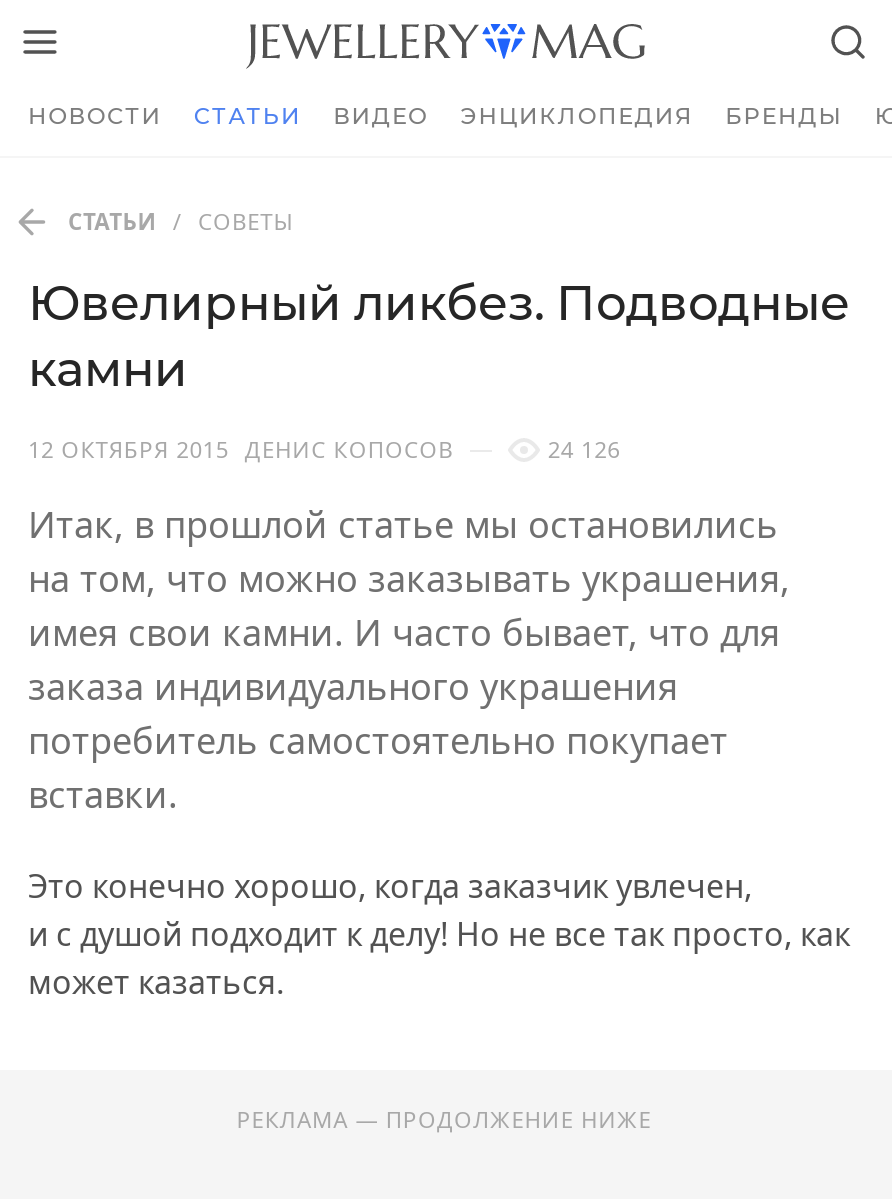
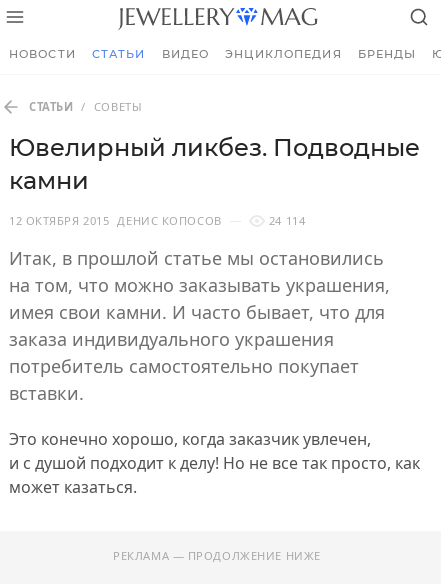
- 24 126
+ 24 114
